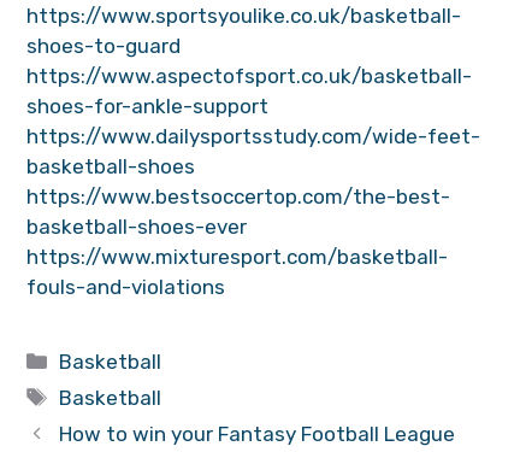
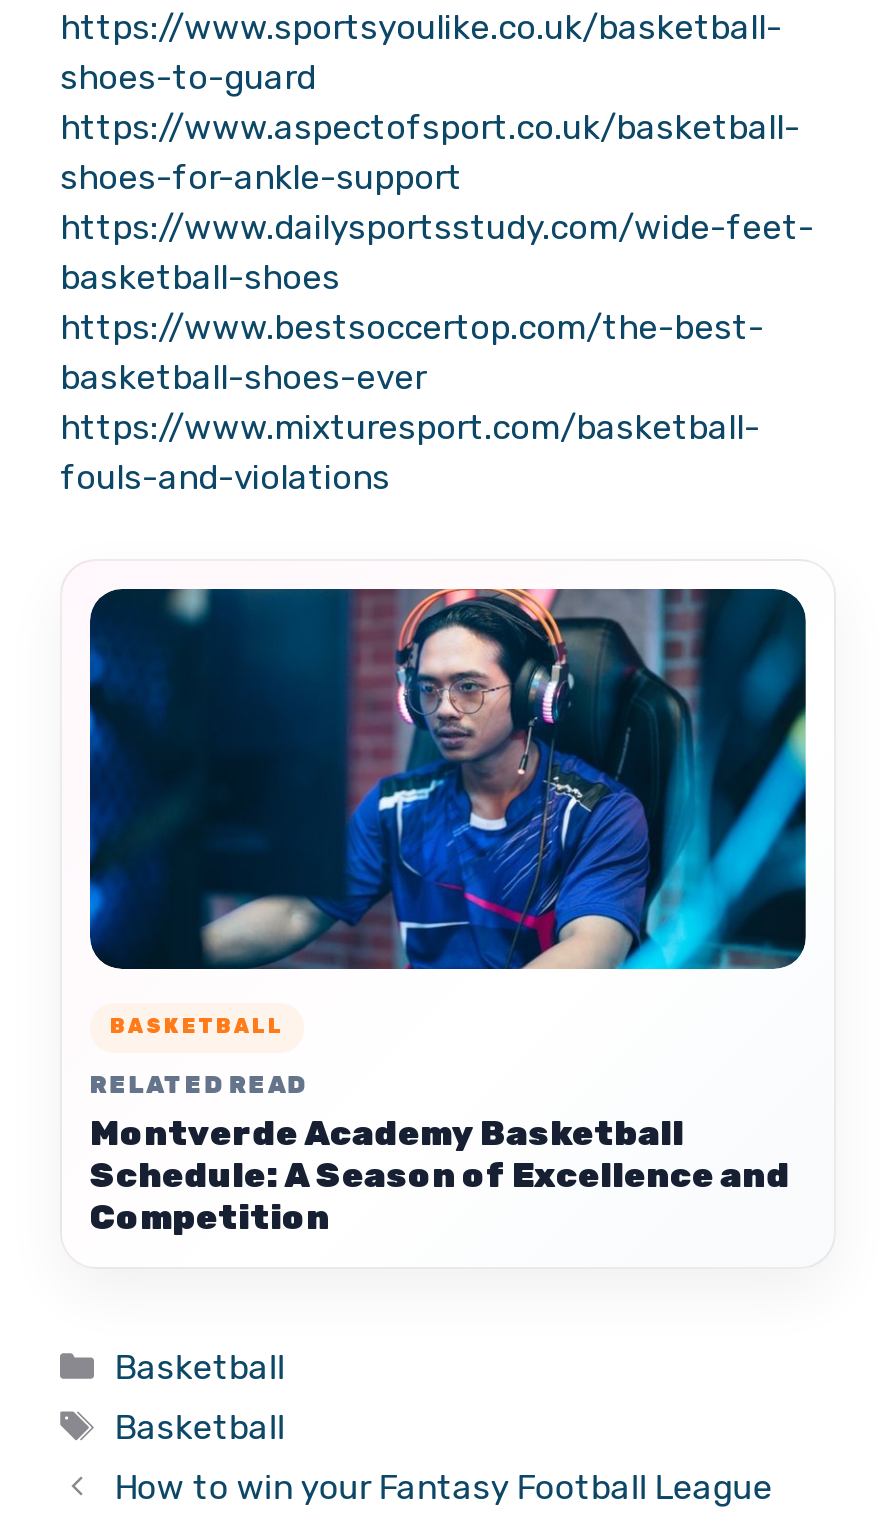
+ [image]
+ BASKETBALL
+ RELATED READ
+ Montverde Academy Basketball
+ Schedule: A Season of Excellence and
+ Competition
